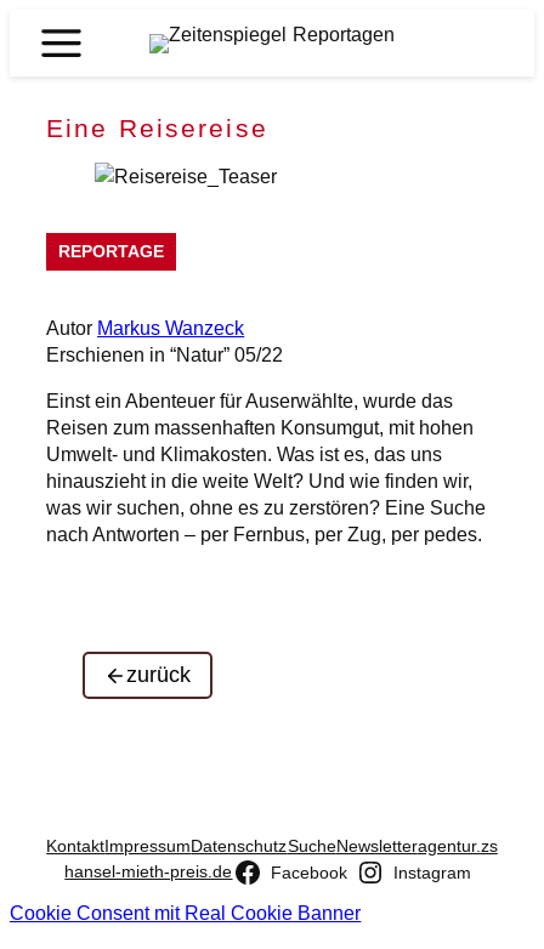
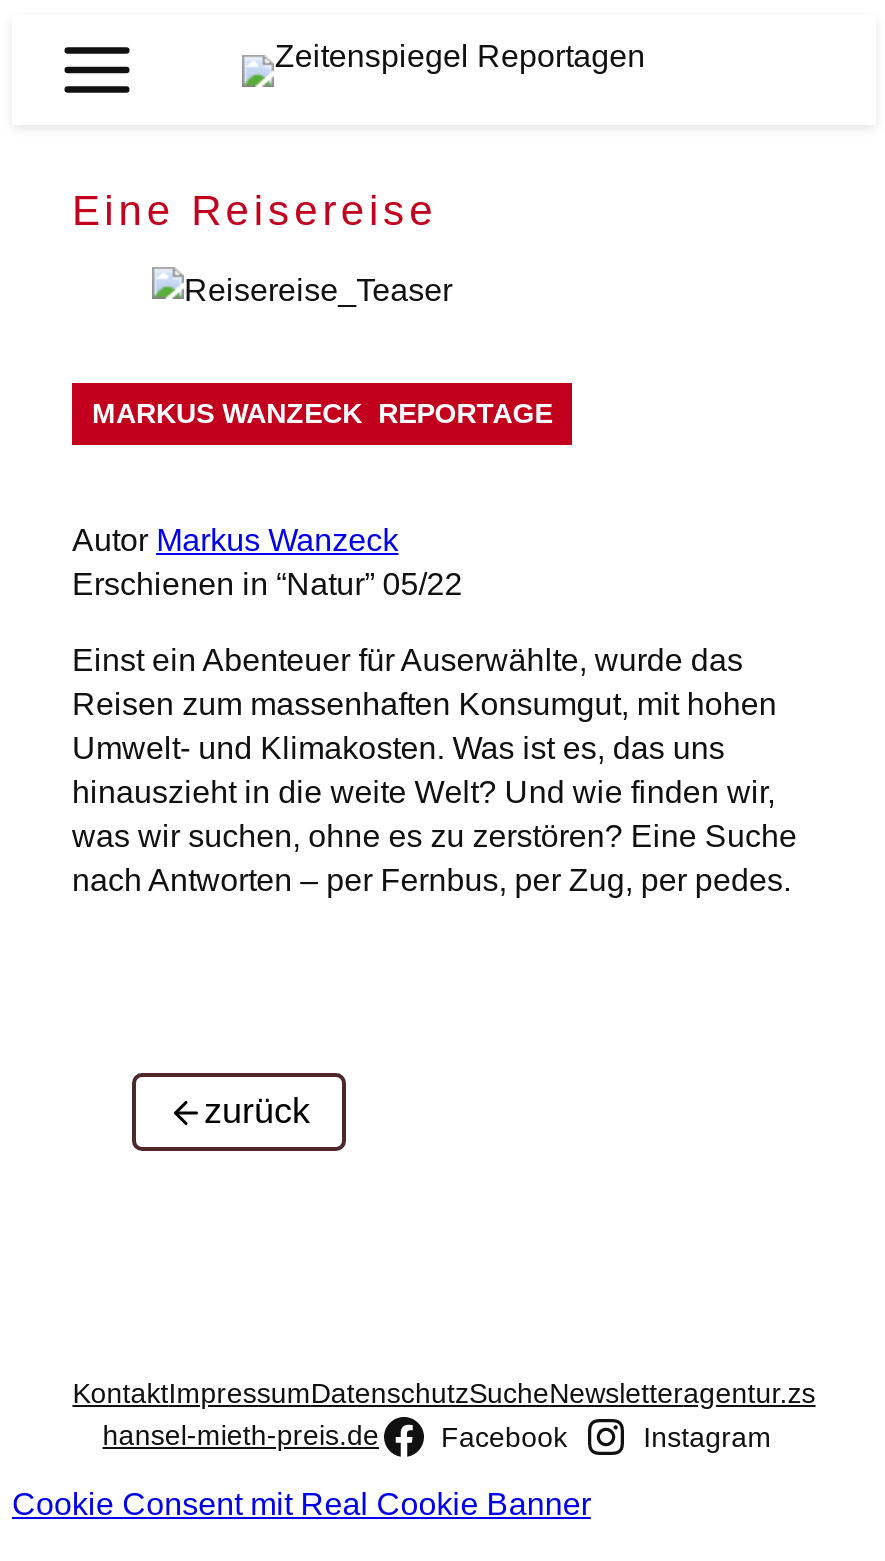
- REPORTAGE
+ MARKUS WANZECK REPORTAGE
